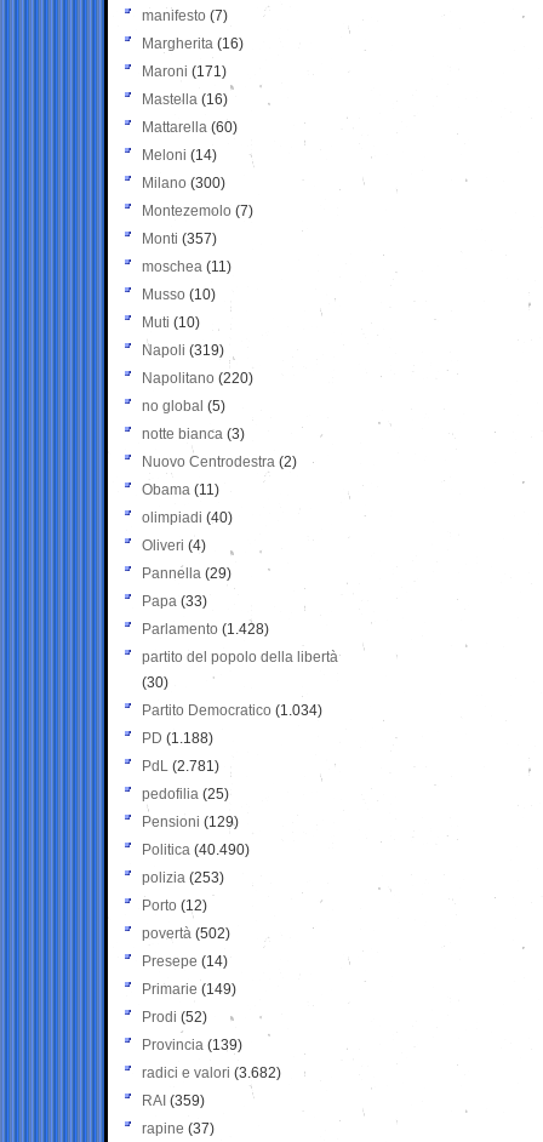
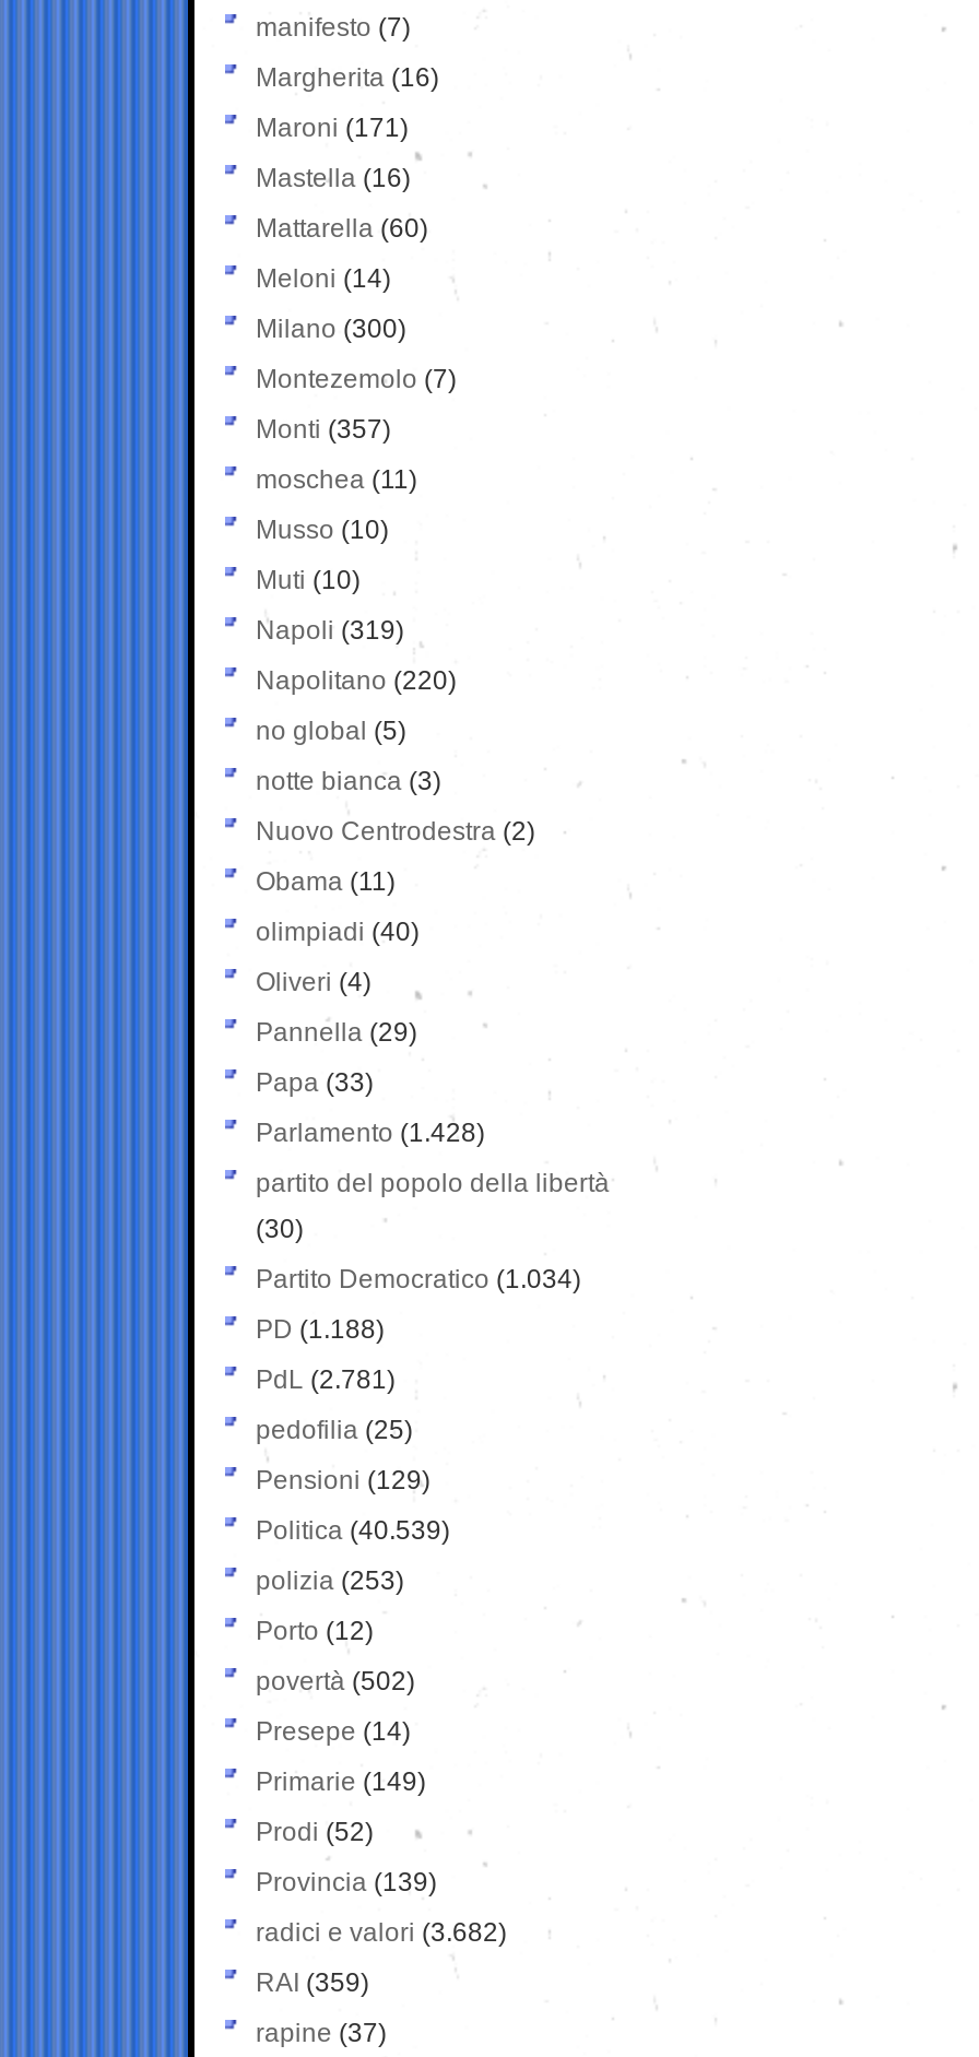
- Politica (40.490)
+ Politica (40.539)
